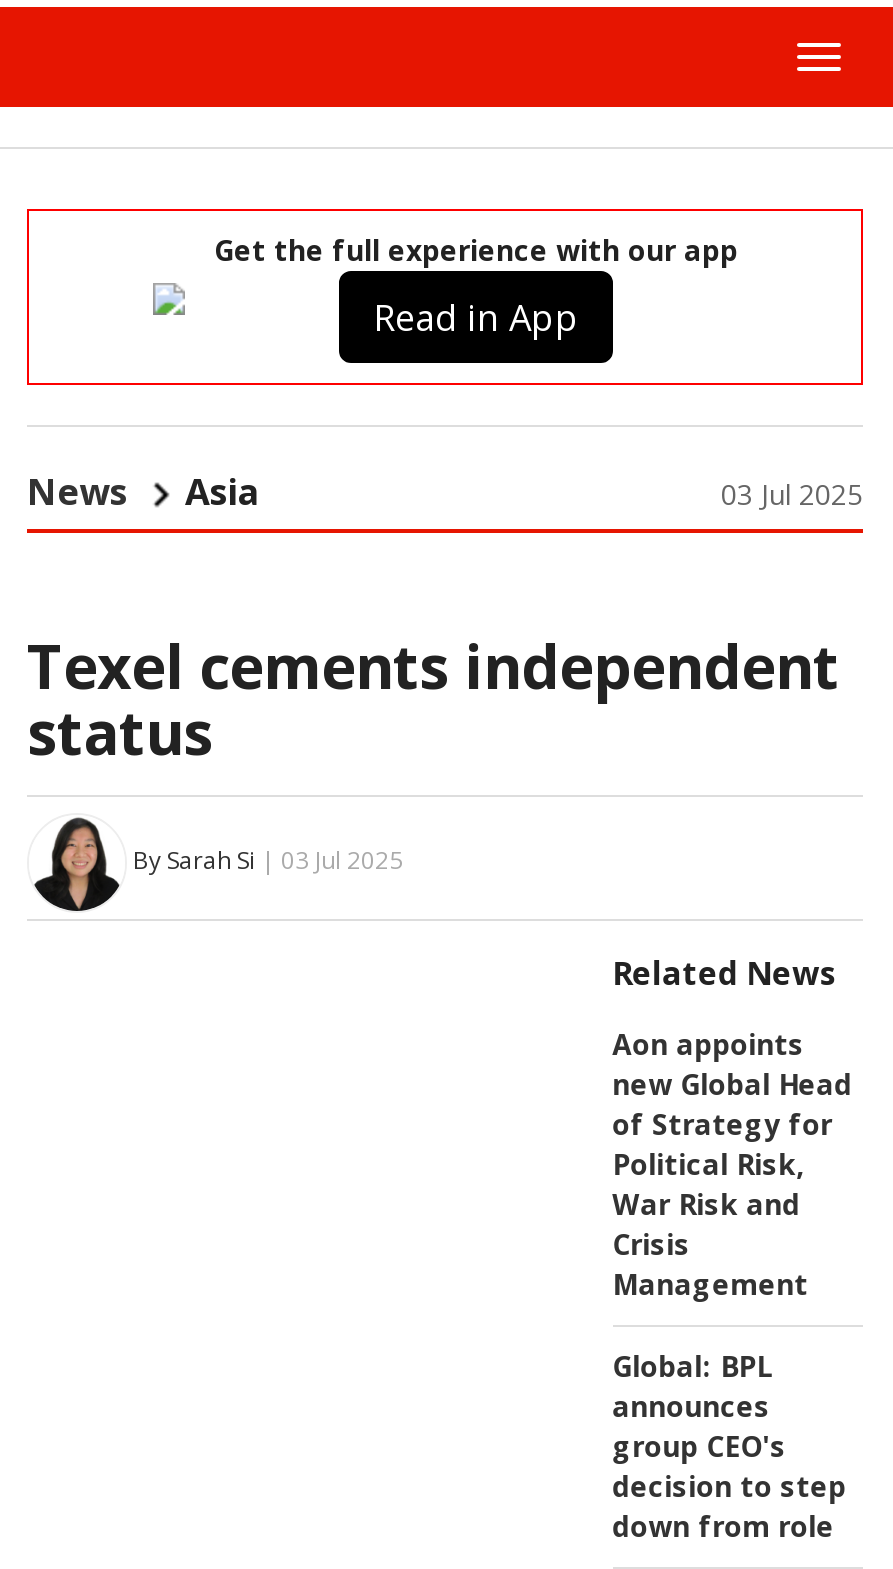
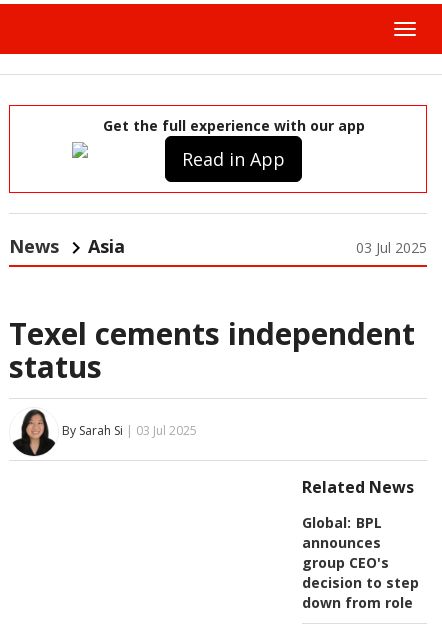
- Aon appoints
- new Global Head
- of Strategy for
- Political Risk,
- War Risk and
- Crisis
- Management
